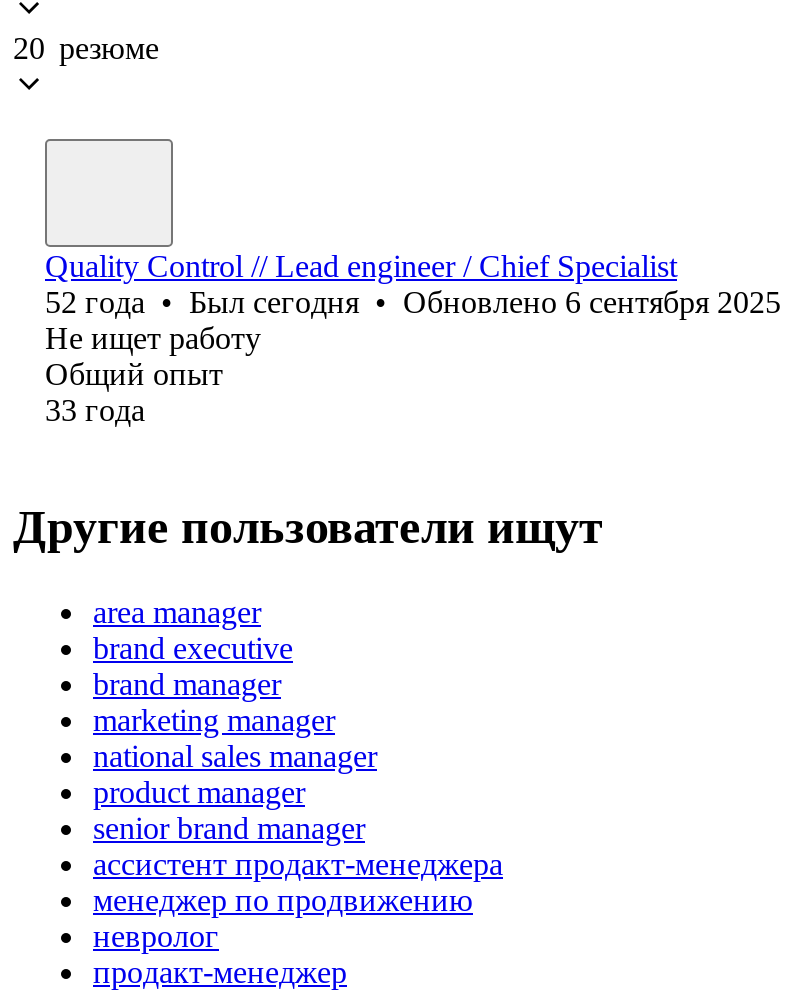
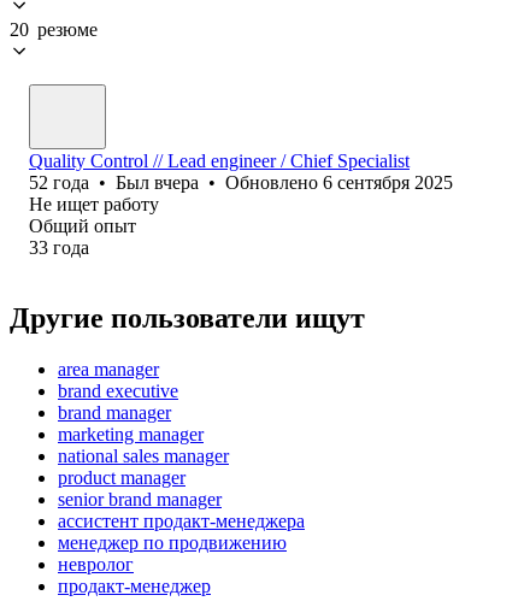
- 52 года • Был сегодня • Обновлено 6 сентября 2025
+ 52 года • Был вчера • Обновлено 6 сентября 2025
